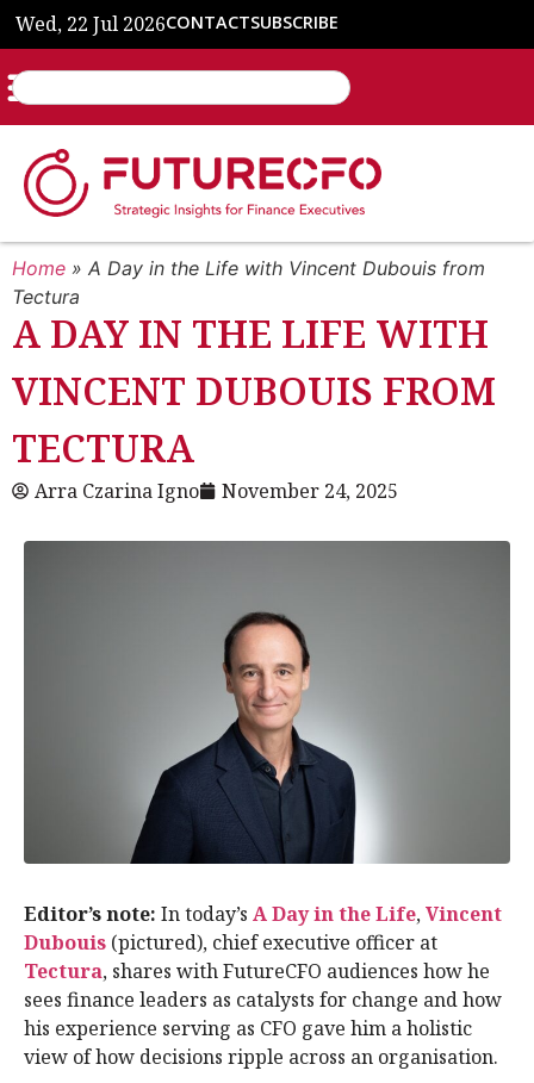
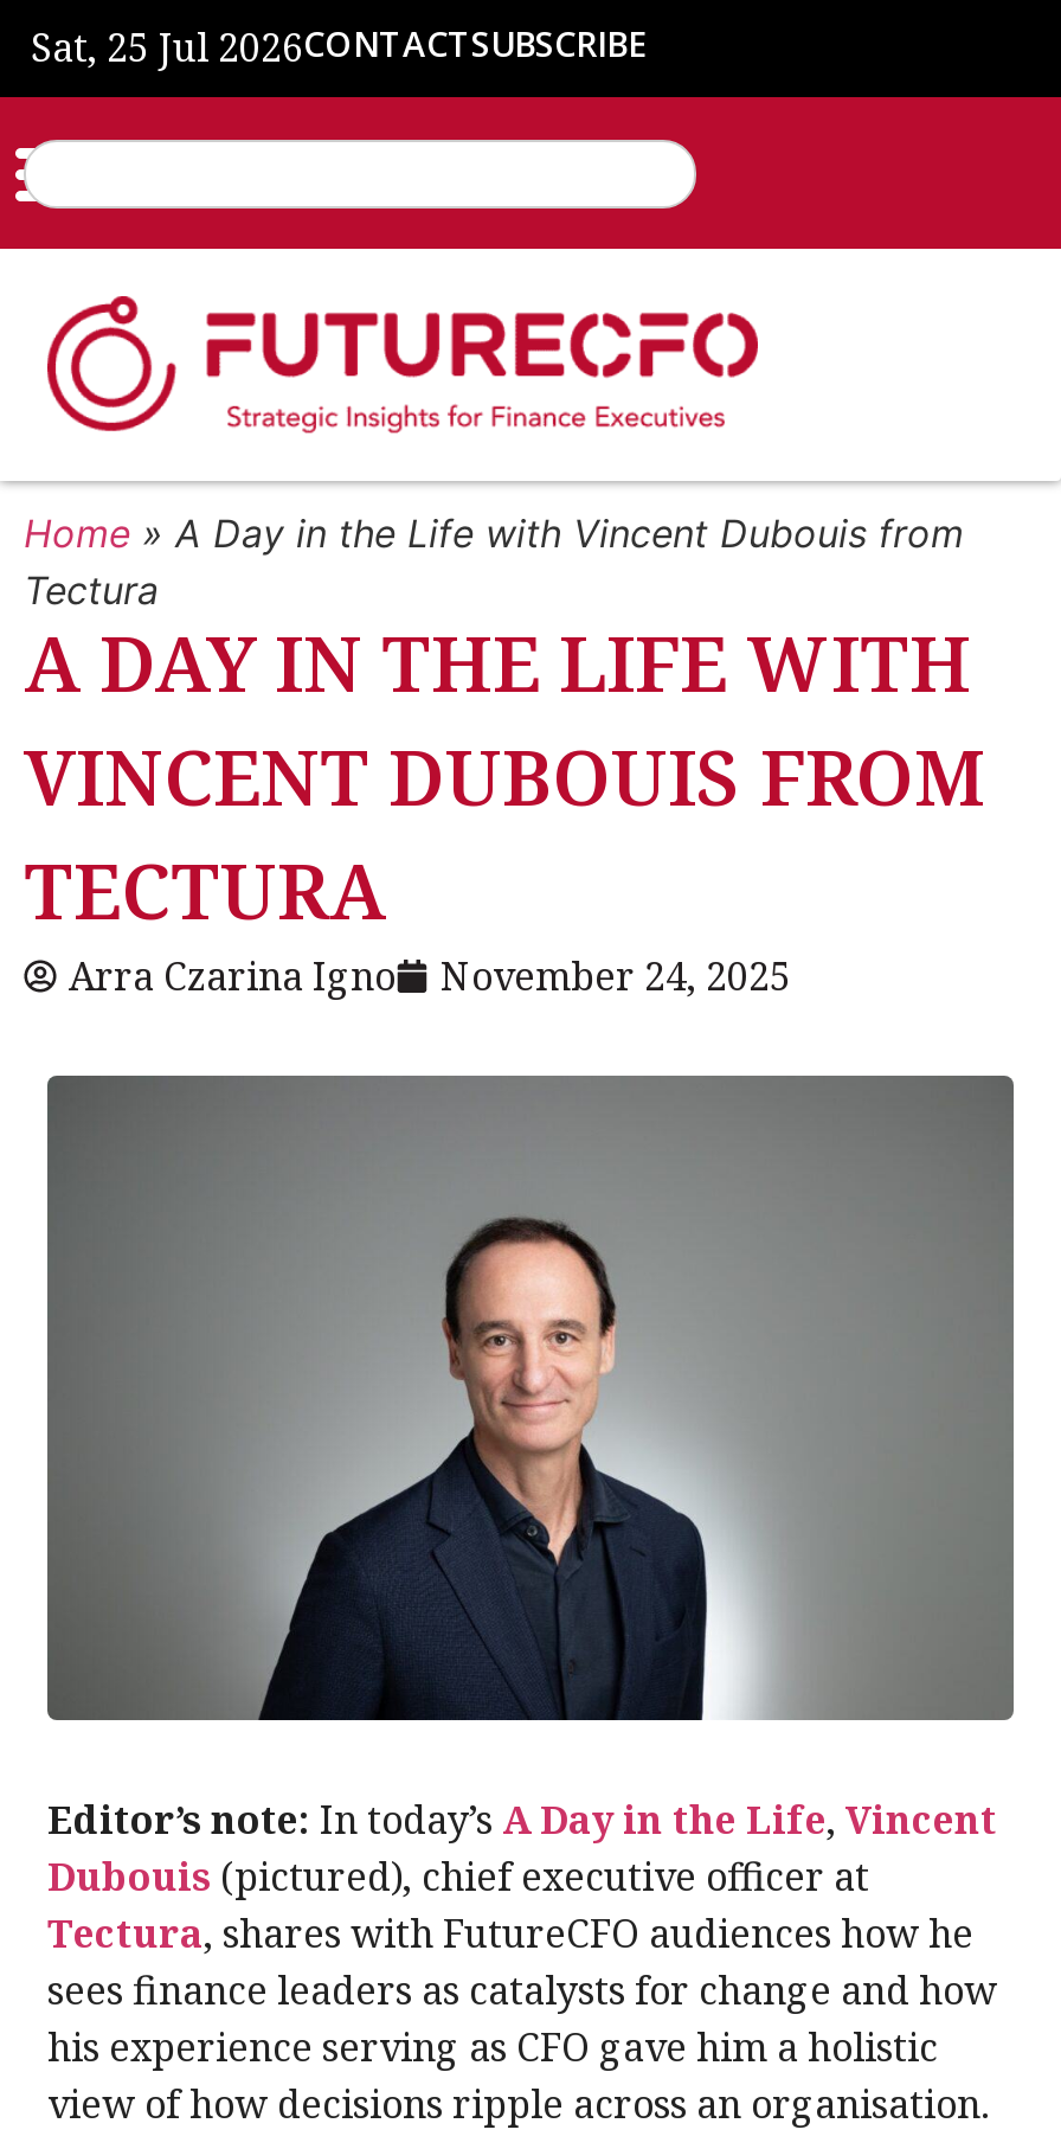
- Wed, 22 Jul 2026CONTACTSUBSCRIBE
+ Sat, 25 Jul 2026CONTACTSUBSCRIBE
